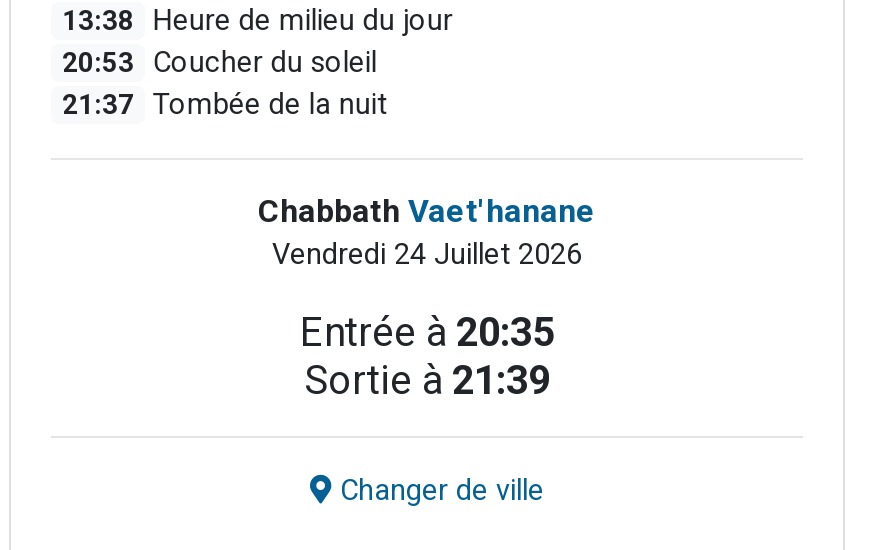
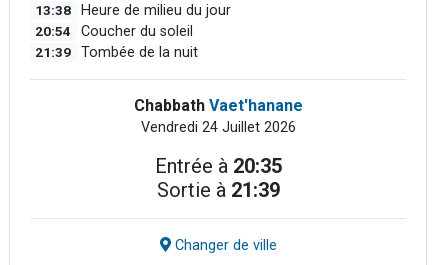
- 20:53 Coucher du soleil
+ 20:54 Coucher du soleil

- 21:37 Tombée de la nuit
+ 21:39 Tombée de la nuit
